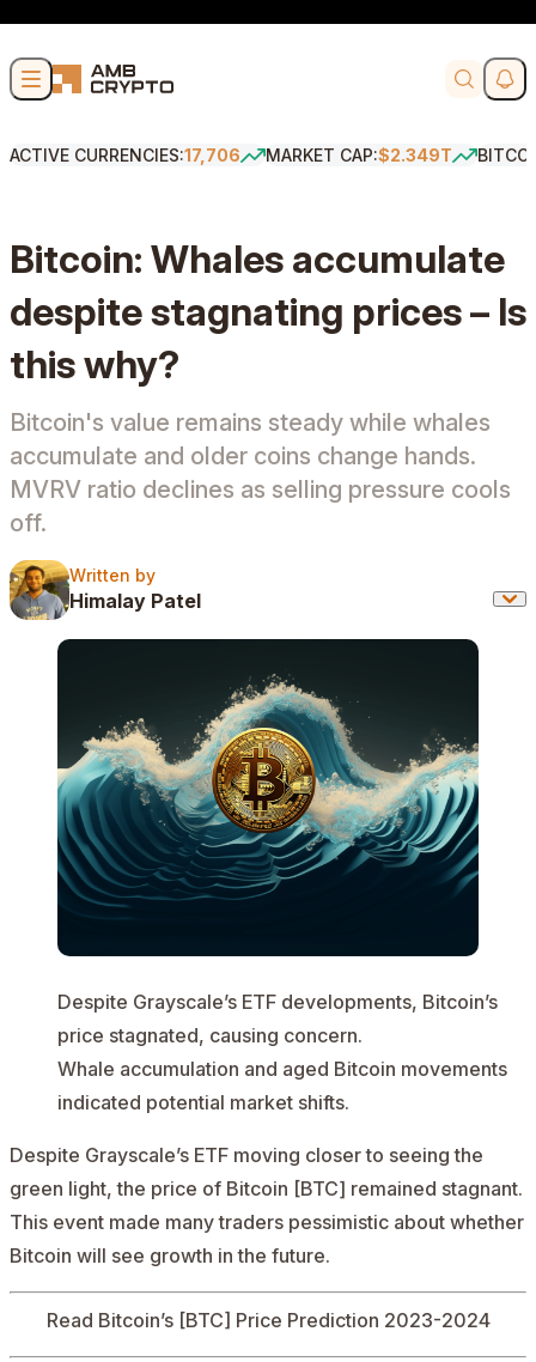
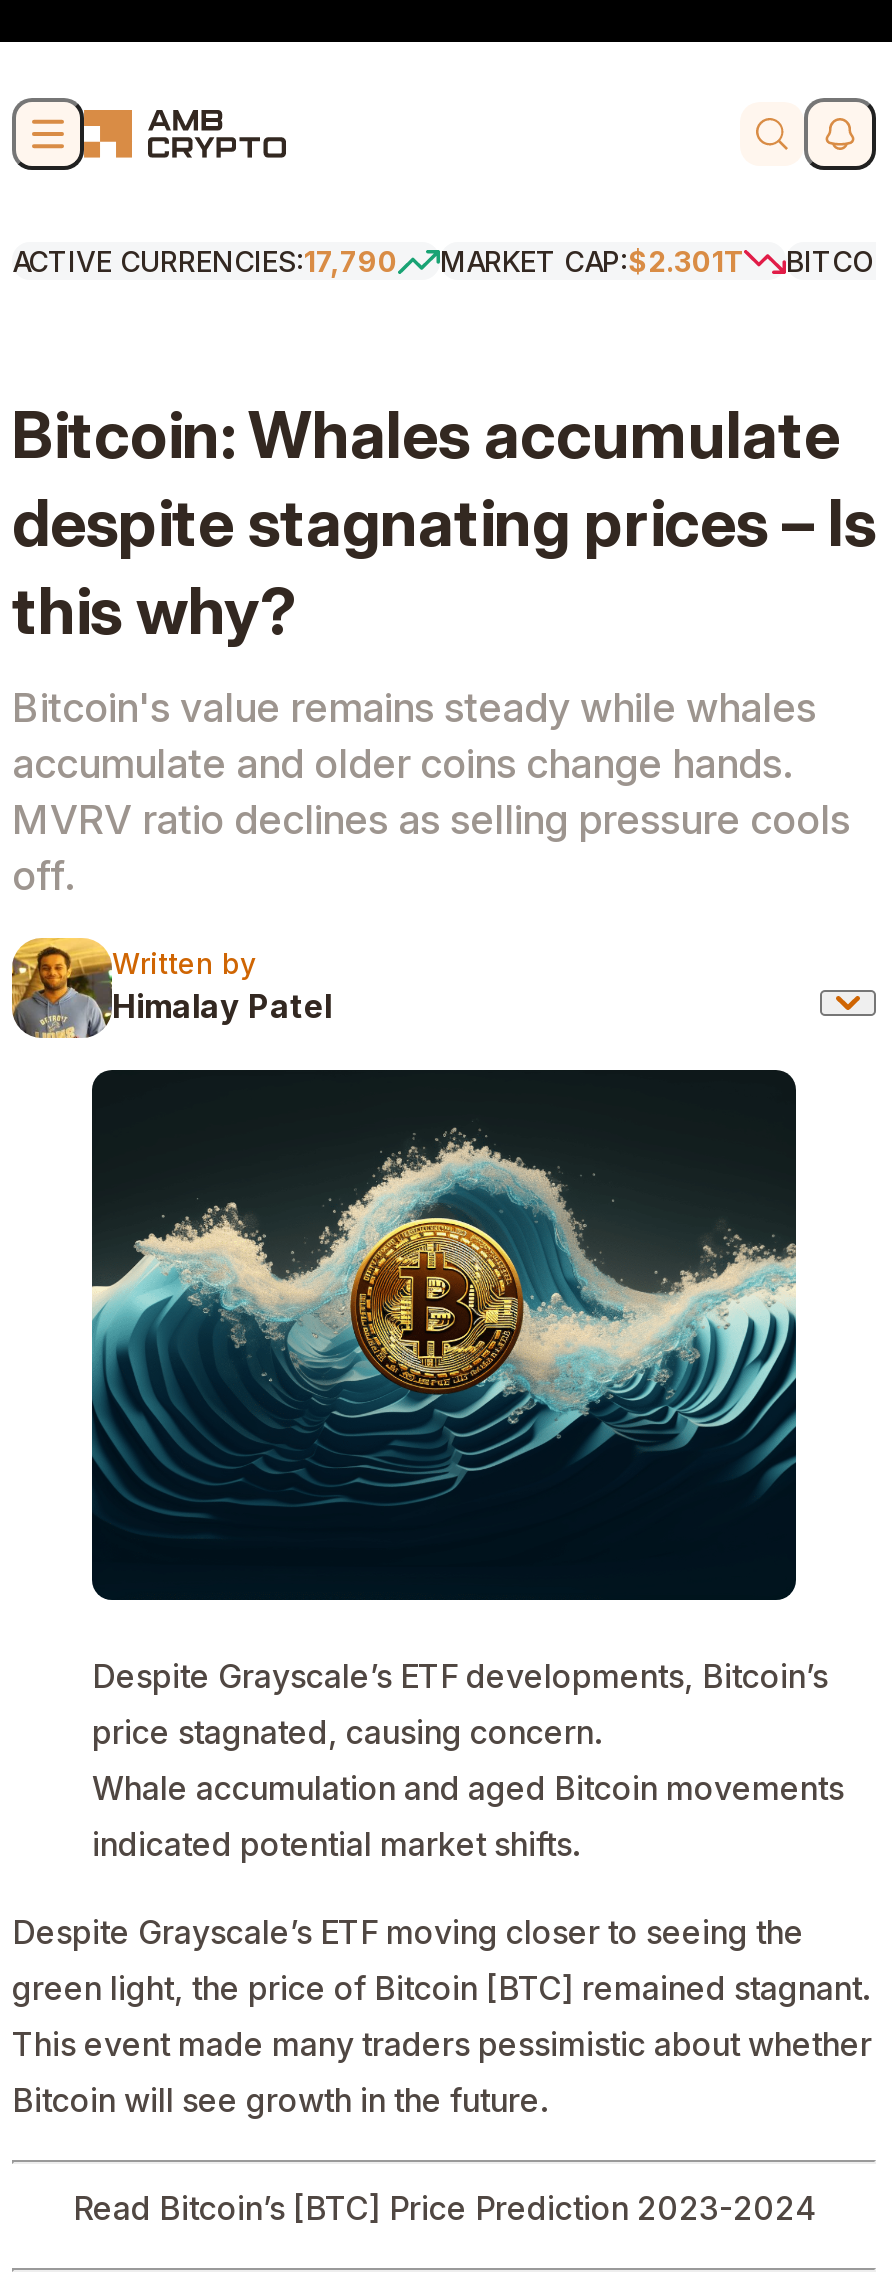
- ACTIVE CURRENCIES:17,706
+ ACTIVE CURRENCIES:17,790

- MARKET CAP:$2.349T
+ MARKET CAP:$2.301T
